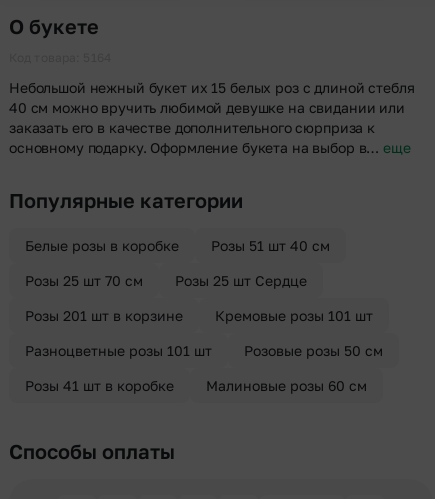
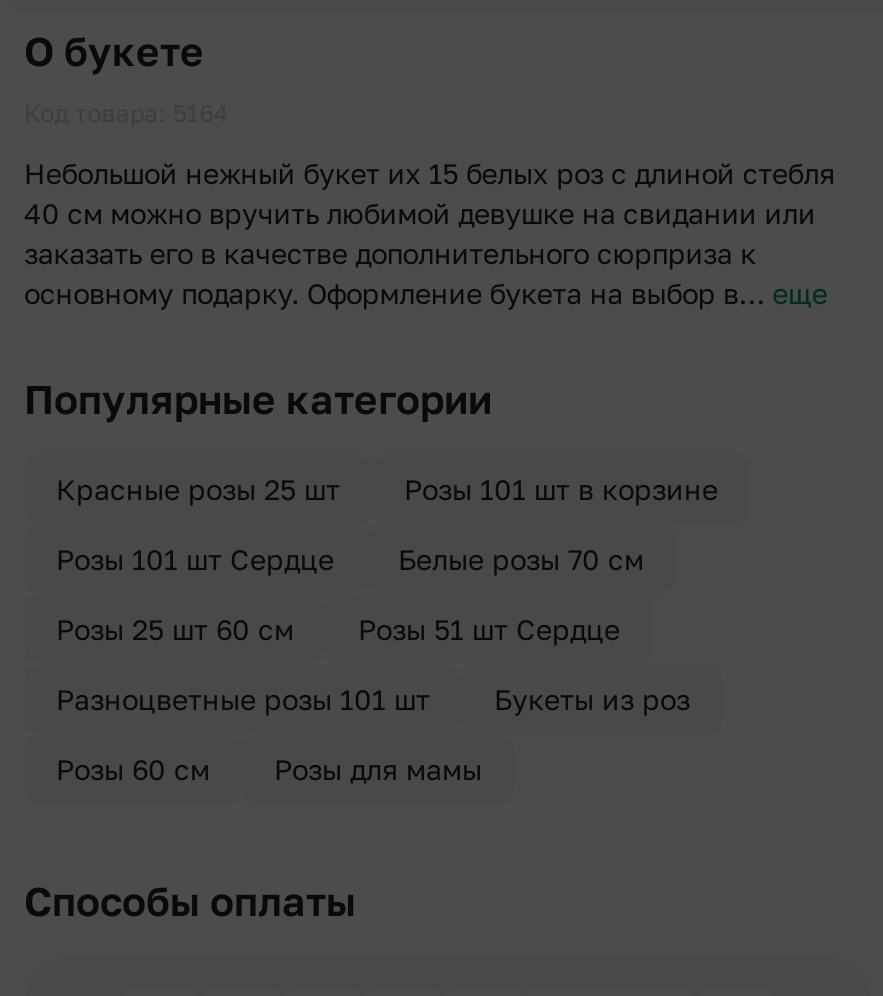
- Белые розы в коробке
- Розы 51 шт 40 см
+ Красные розы 25 шт
+ Розы 101 шт в корзине

- Розы 25 шт 70 см
- Розы 25 шт Сердце
+ Розы 101 шт Сердце
+ Белые розы 70 см

- Розы 201 шт в корзине
- Кремовые розы 101 шт
+ Розы 25 шт 60 см
+ Розы 51 шт Сердце

- Розовые розы 50 см
+ Букеты из роз

- Розы 41 шт в коробке
- Малиновые розы 60 см
+ Розы 60 см
+ Розы для мамы
